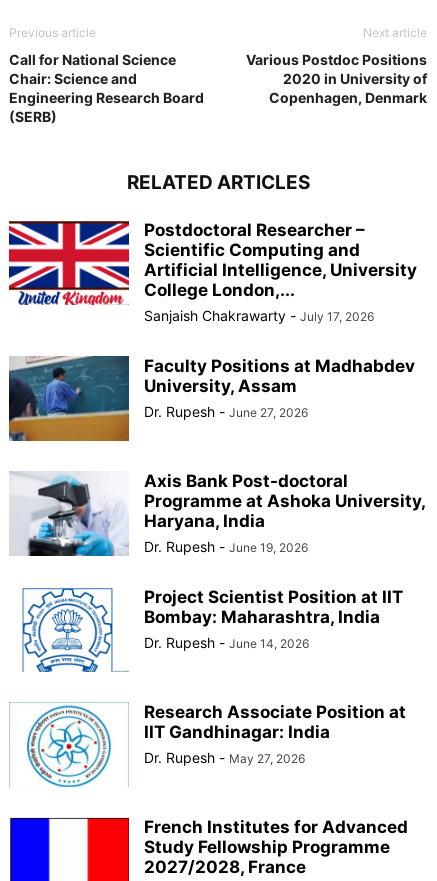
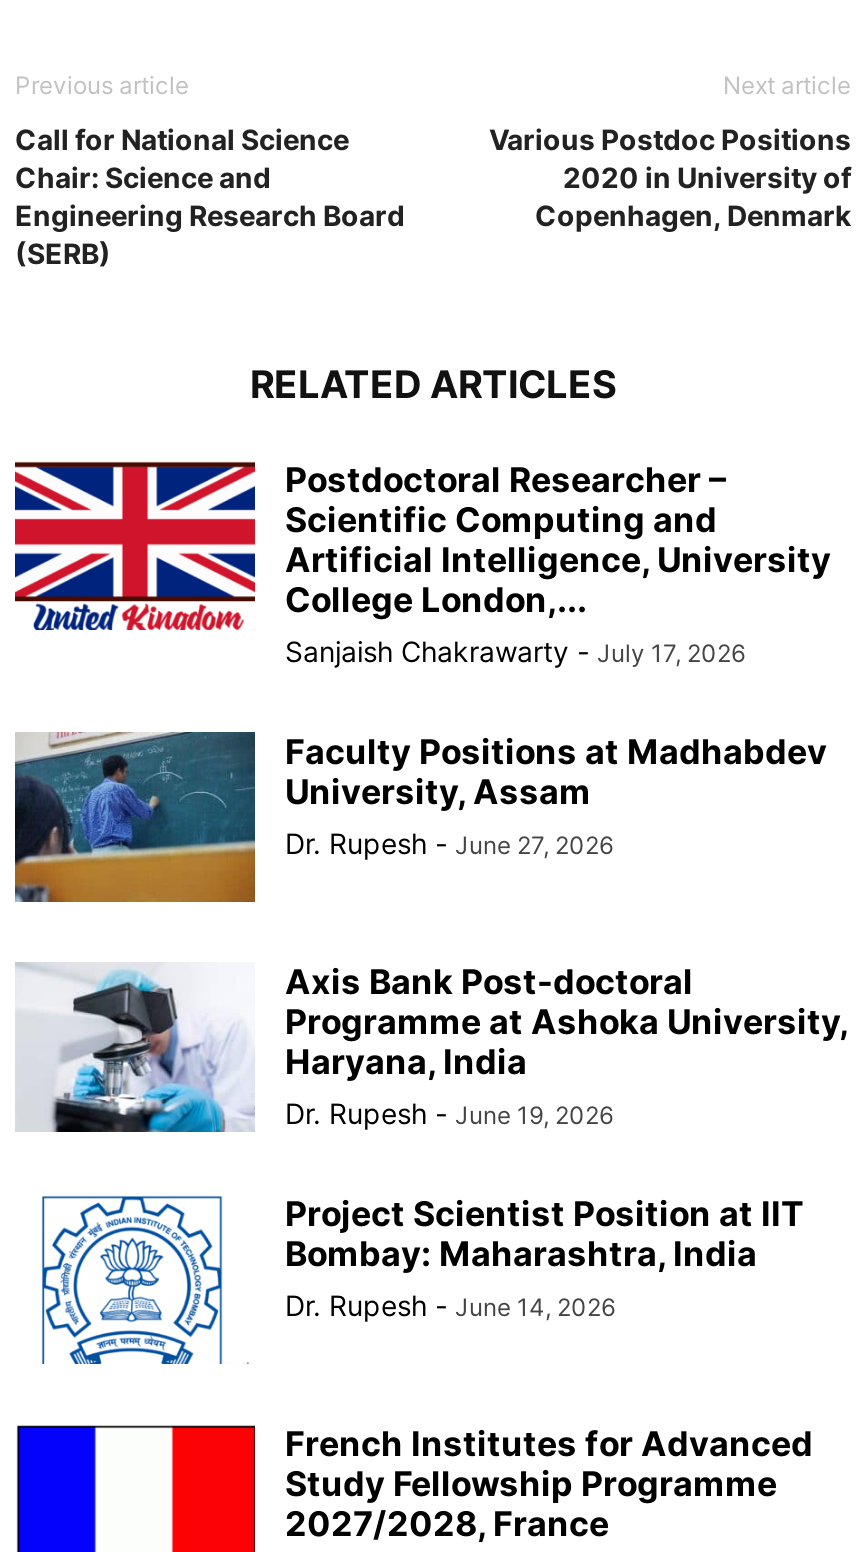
- [image]
- Research Associate Position at
- IIT Gandhinagar: India
- Dr. Rupesh - May 27, 2026
